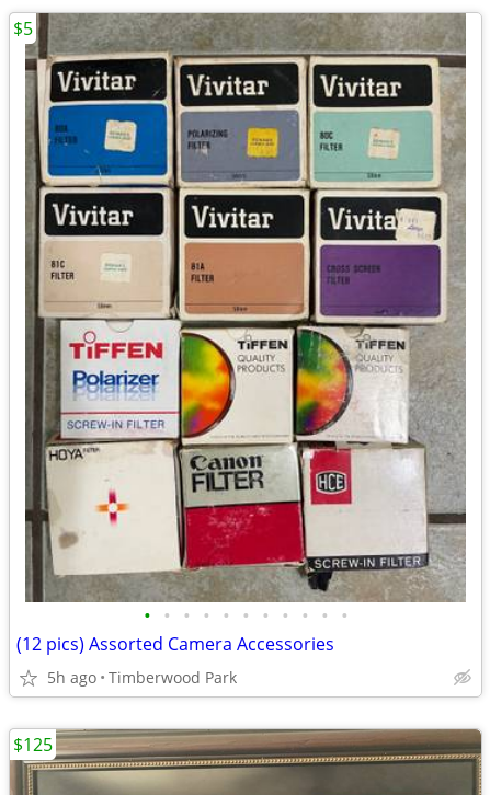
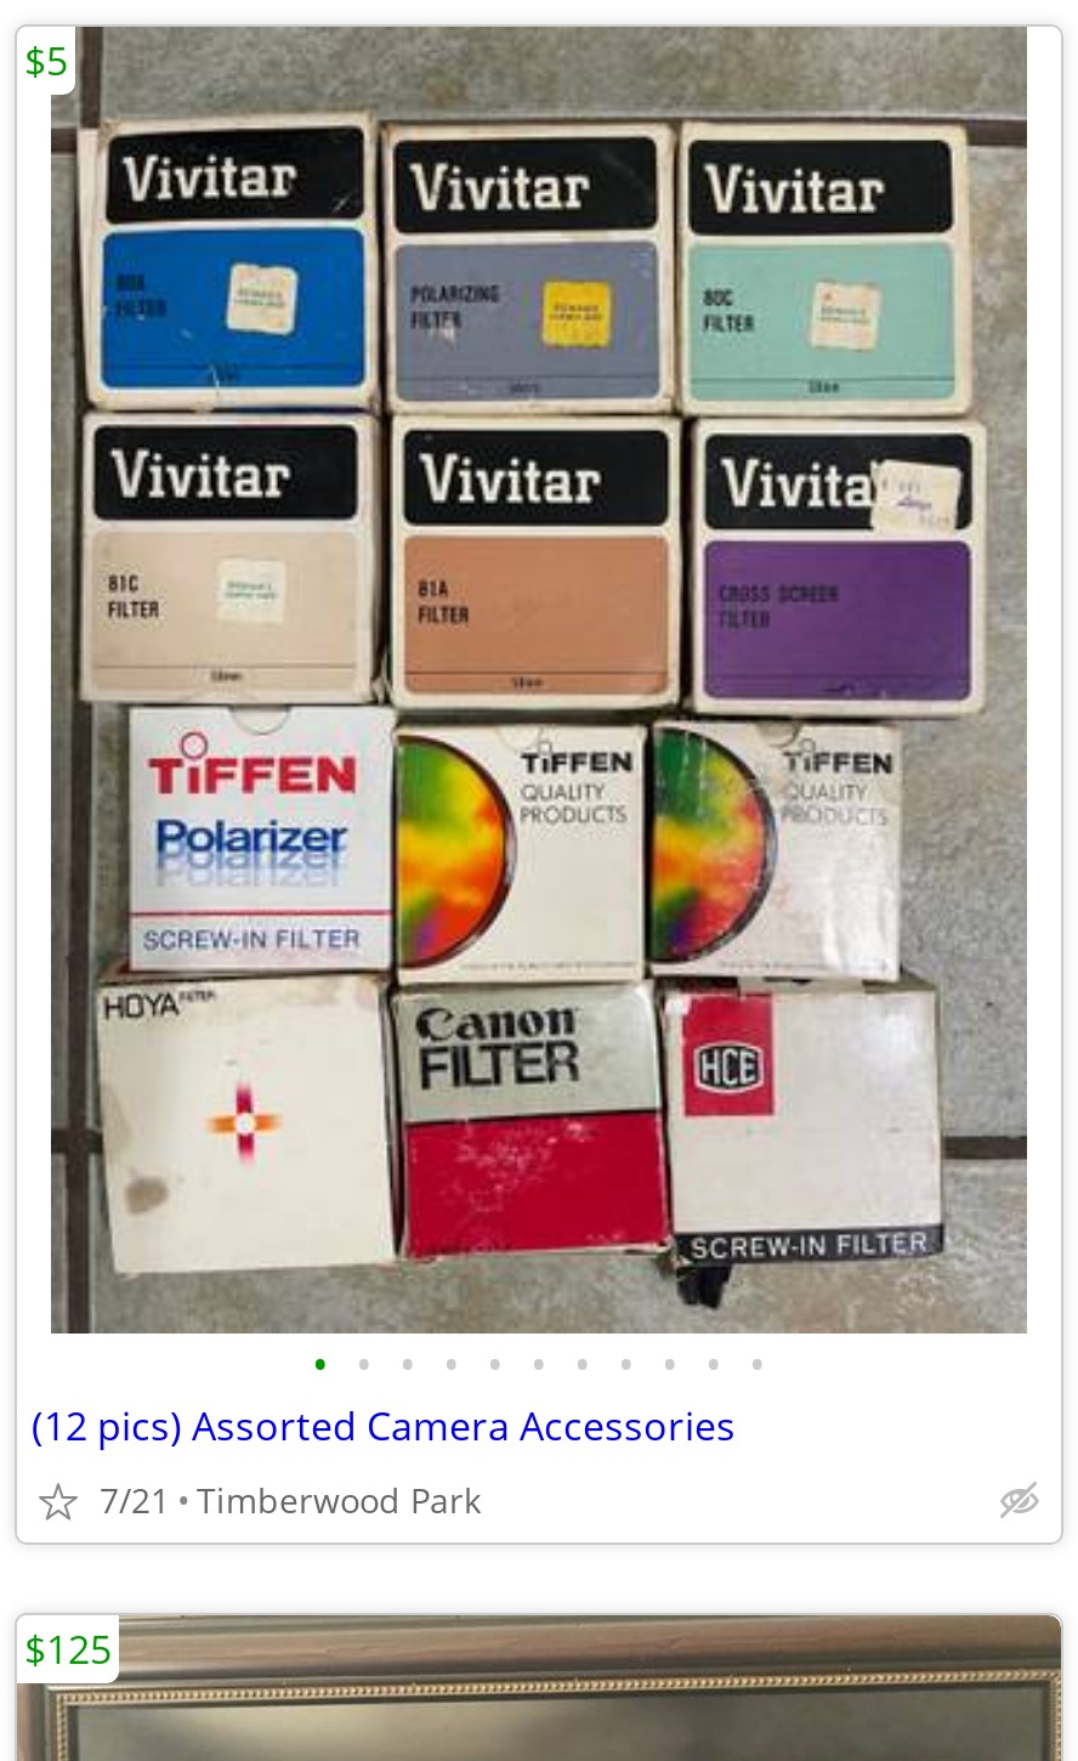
- 5h ago Timberwood Park
+ 7/21 Timberwood Park
